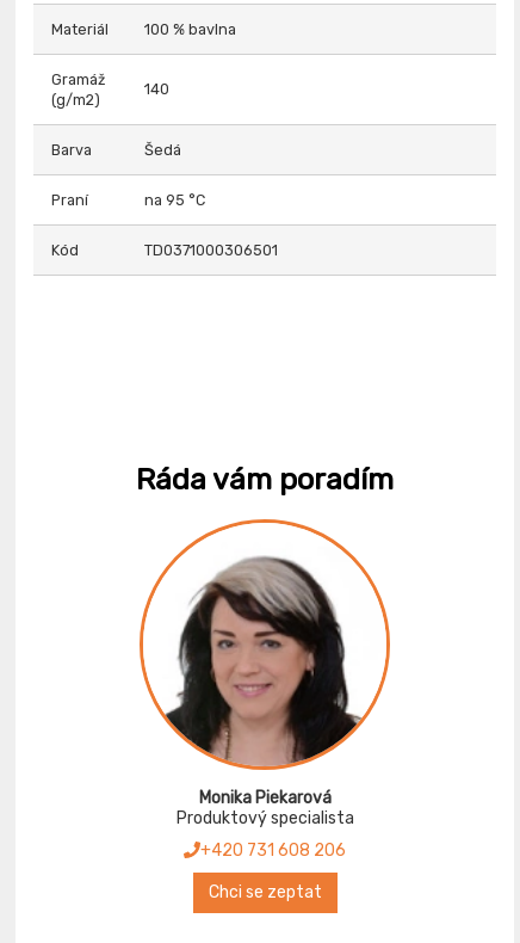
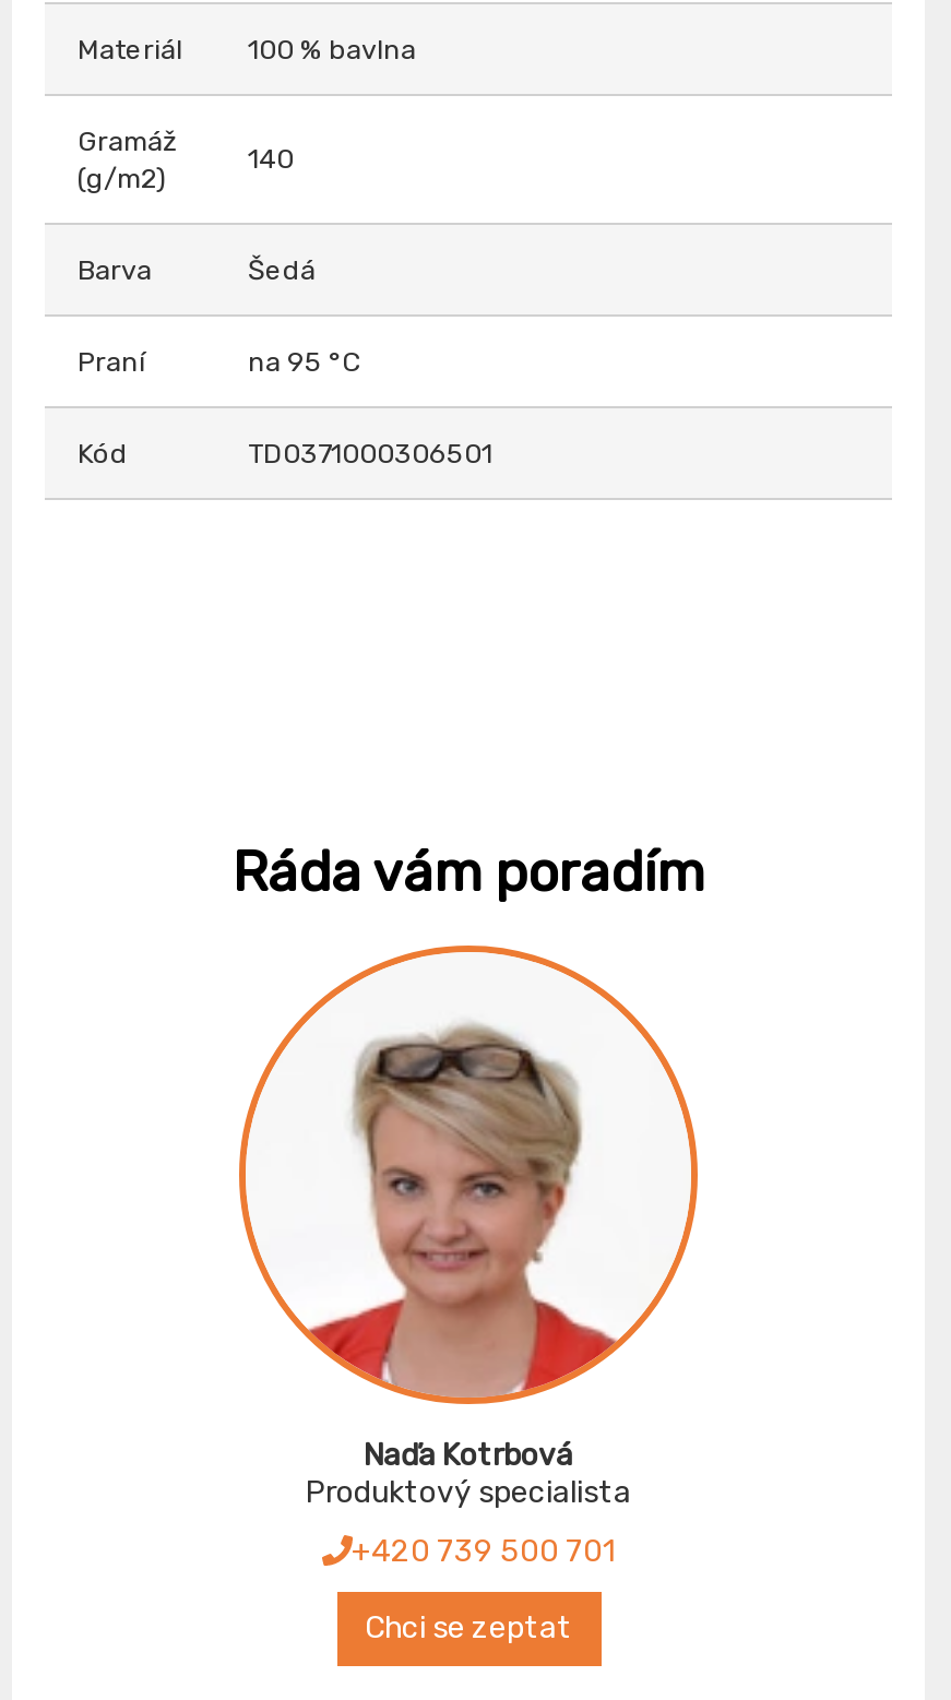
- [image]
- Monika Piekarová
+ [image]
+ Naďa Kotrbová

- +420 731 608 206
+ +420 739 500 701
